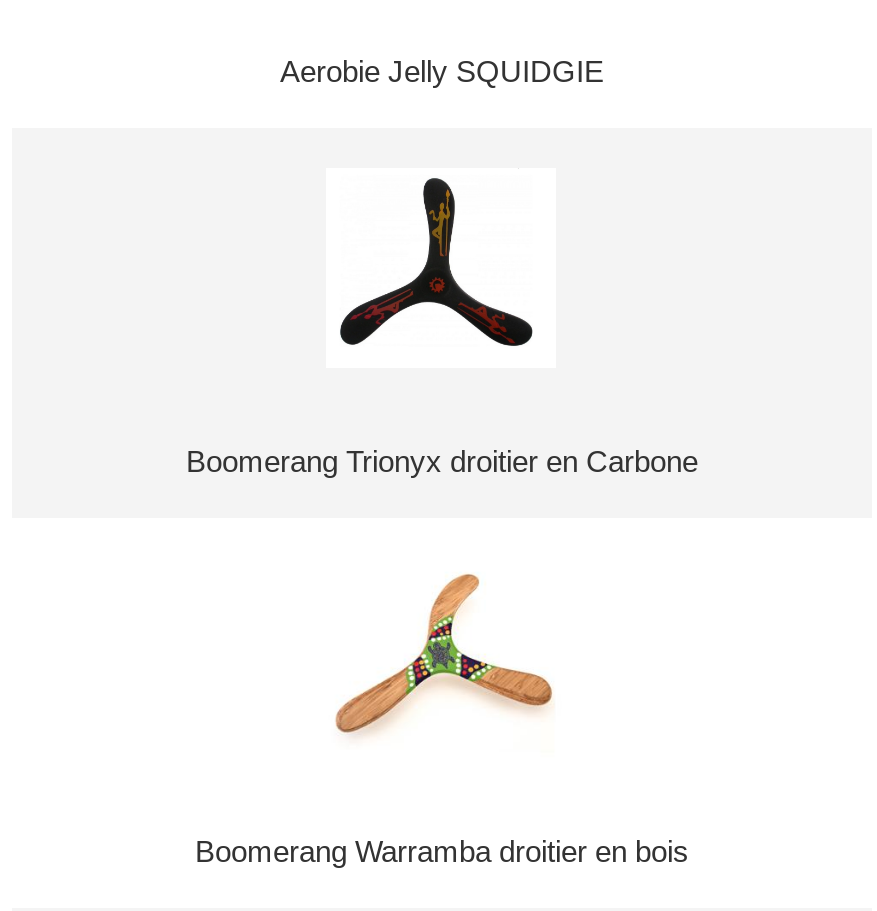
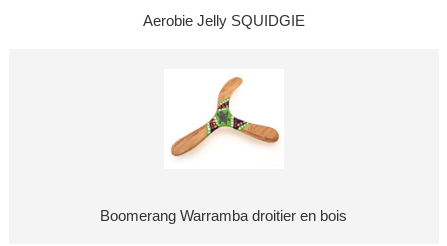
- [image]

- Boomerang Trionyx droitier en Carbone
